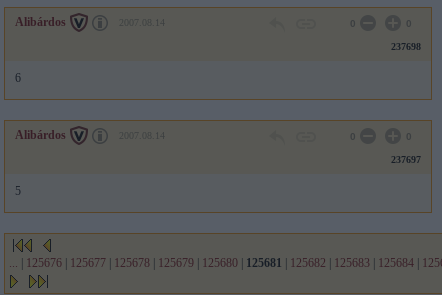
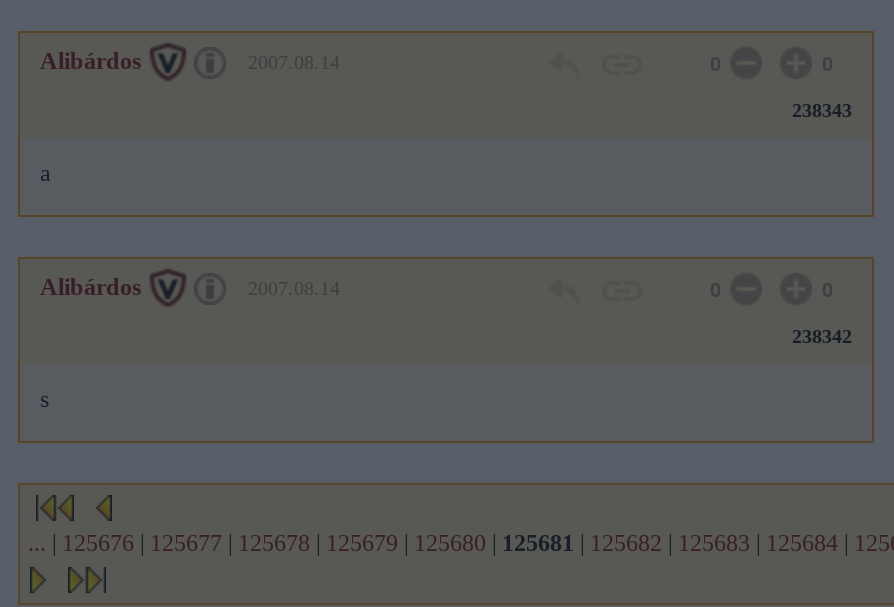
- 237698
+ 238343

- 6
+ a

- 237697
+ 238342

- 5
+ s
